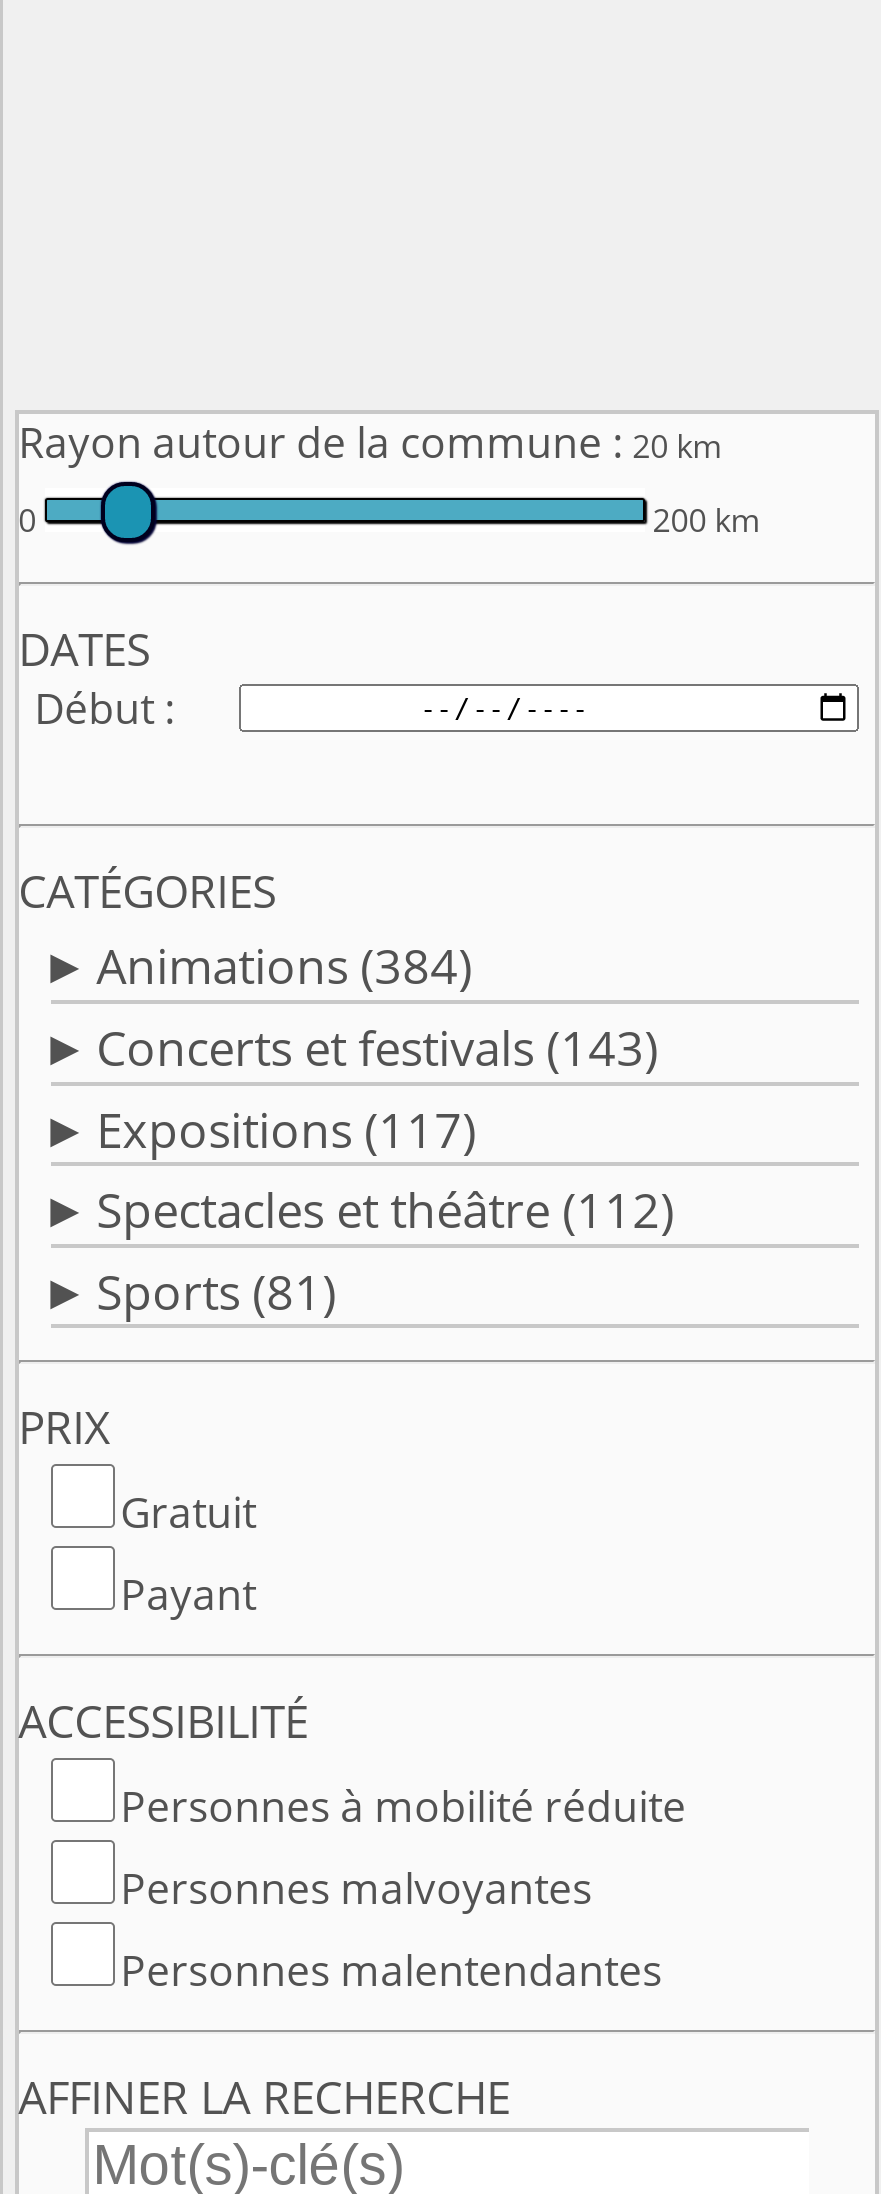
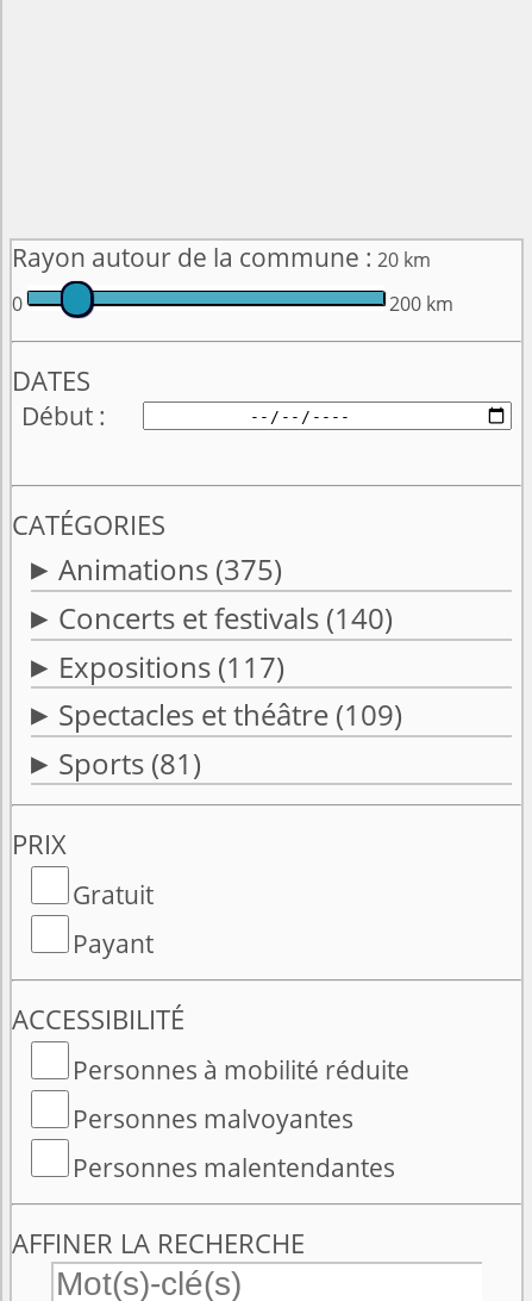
- Animations (384)
+ Animations (375)

- Concerts et festivals (143)
+ Concerts et festivals (140)

- Spectacles et théâtre (112)
+ Spectacles et théâtre (109)
